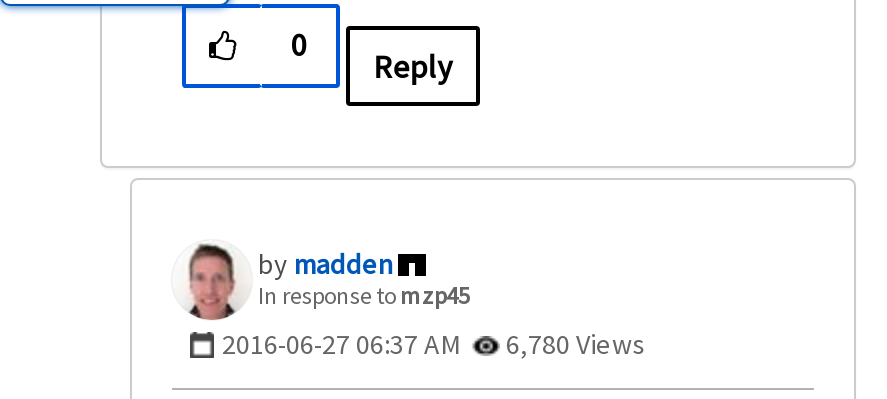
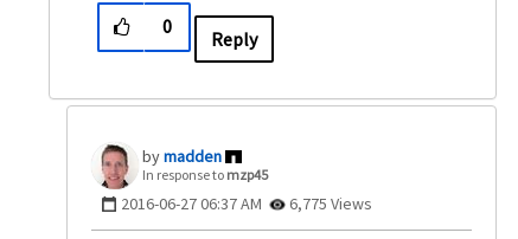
- 2016-06-27 06:37 AM 6,780 Views
+ 2016-06-27 06:37 AM 6,775 Views
